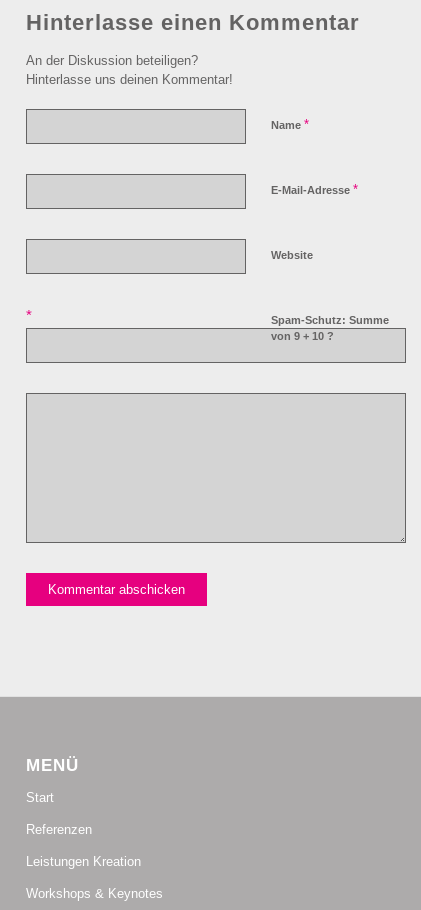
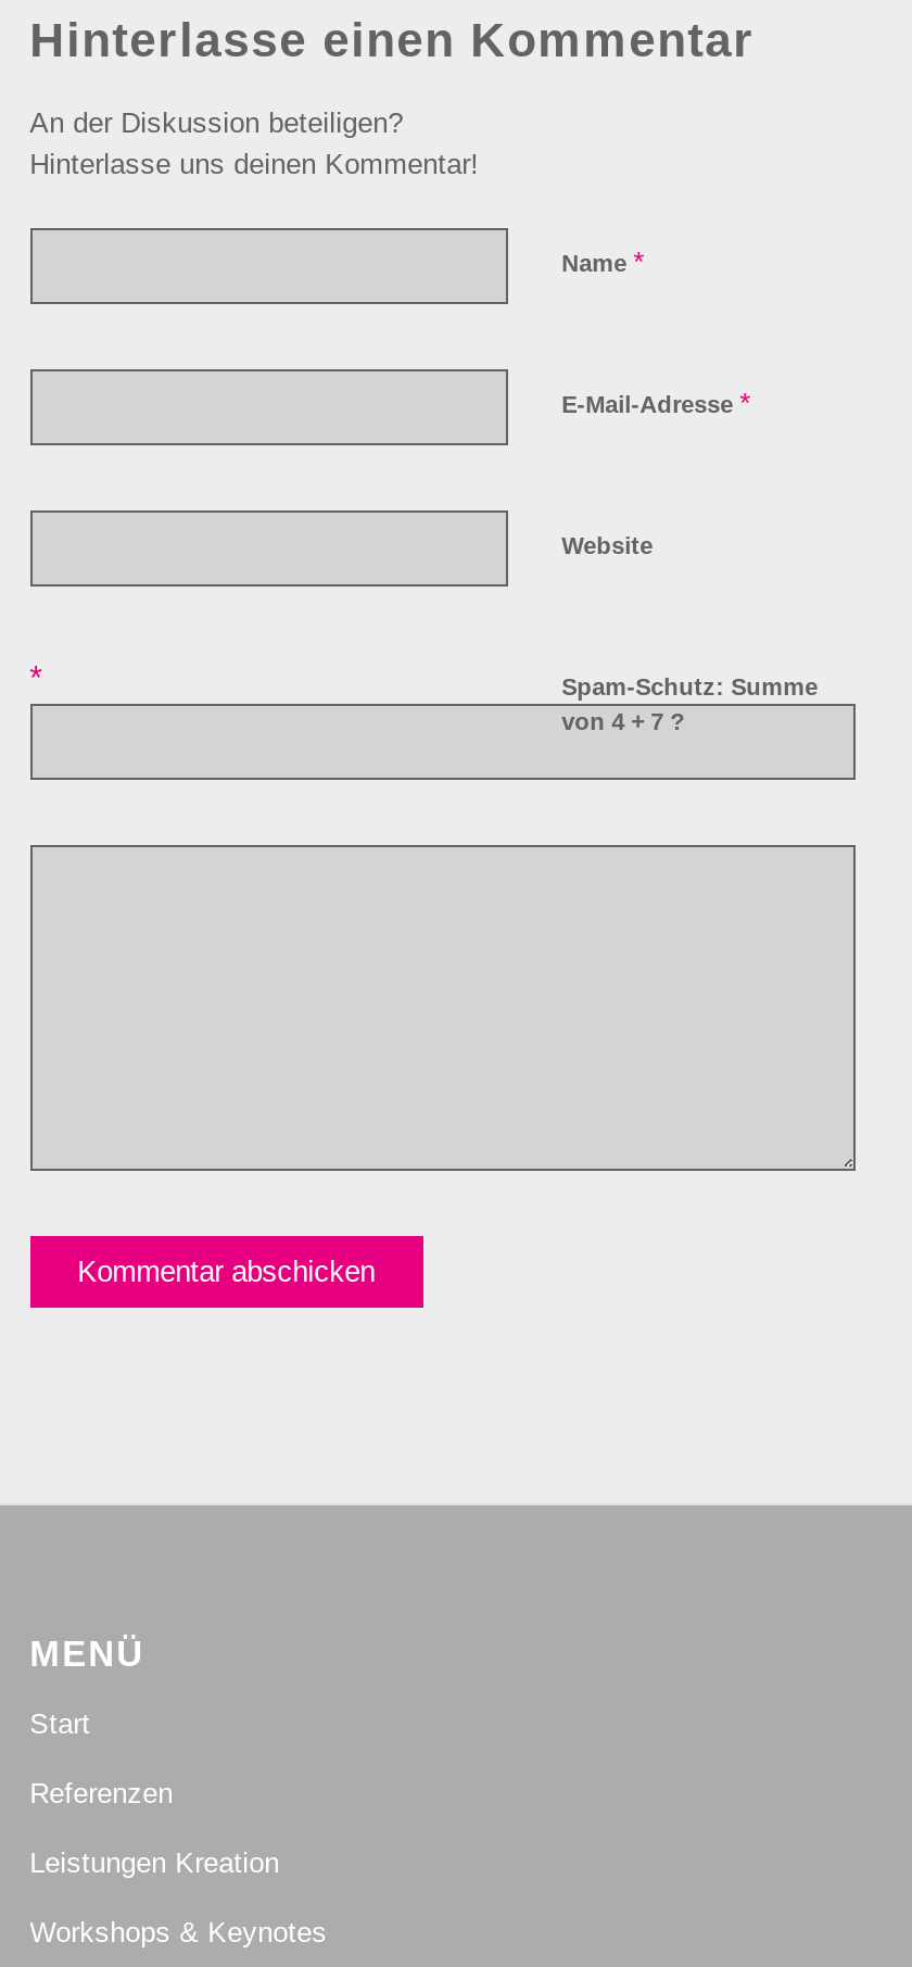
- von 9 + 10 ?
+ von 4 + 7 ?
